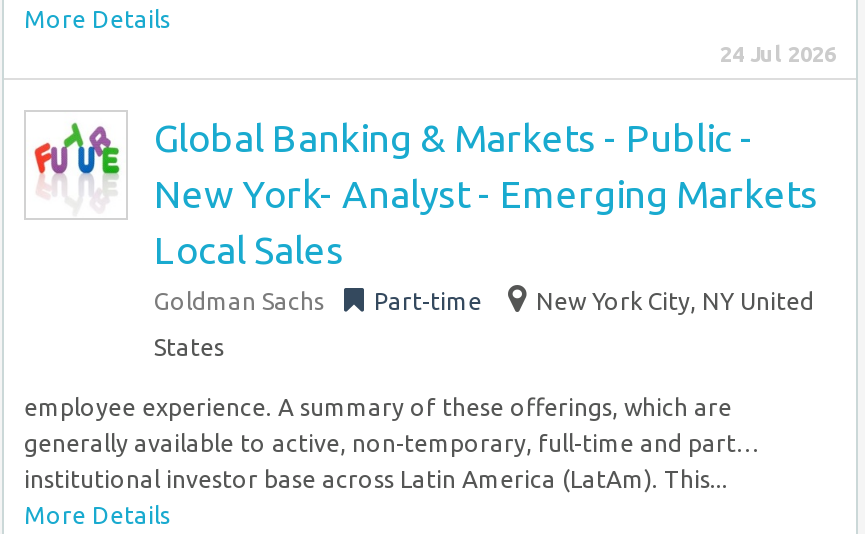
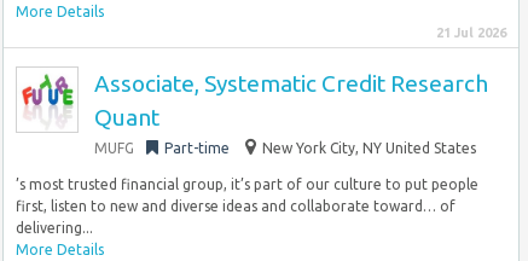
- 24 Jul 2026
+ 21 Jul 2026

- Global Banking & Markets - Public -
- New York- Analyst - Emerging Markets
- Local Sales
- Goldman Sachs
+ Associate, Systematic Credit Research
+ Quant
+ MUFG

- New York City, NY United
- States
- employee experience. A summary of these offerings, which are
- generally available to active, non-temporary, full-time and part…
- institutional investor base across Latin America (LatAm). This...
+ New York City, NY United States
+ ’s most trusted financial group, it’s part of our culture to put people
+ first, listen to new and diverse ideas and collaborate toward… of
+ delivering...
